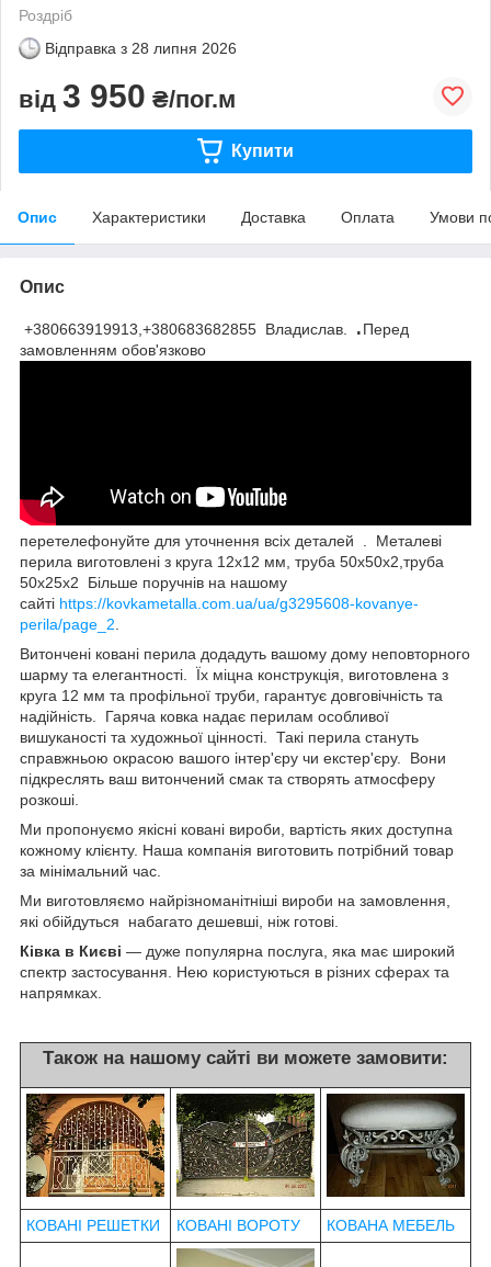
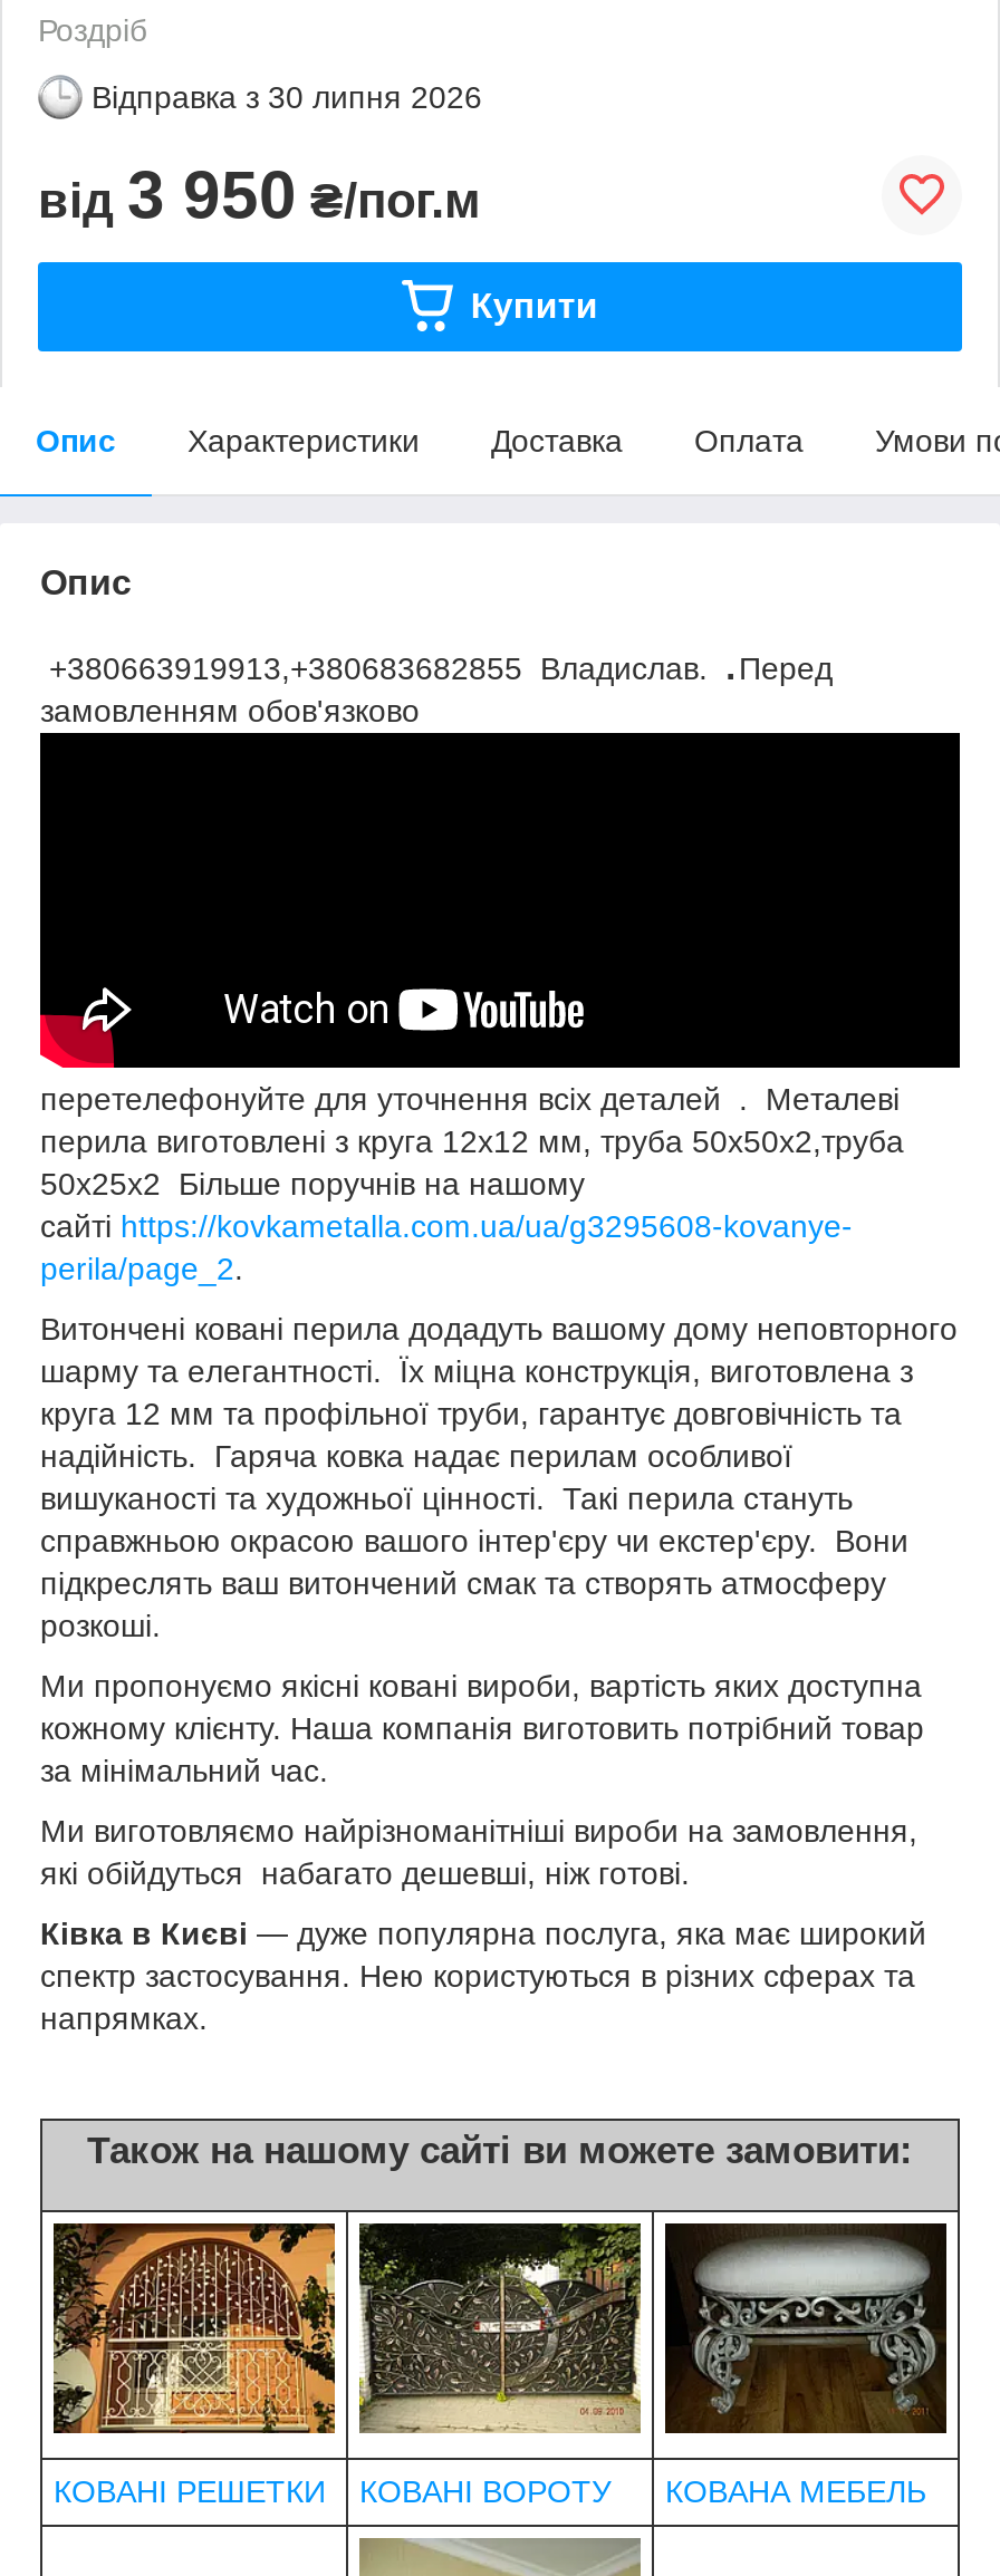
- Відправка з 28 липня 2026
+ Відправка з 30 липня 2026
